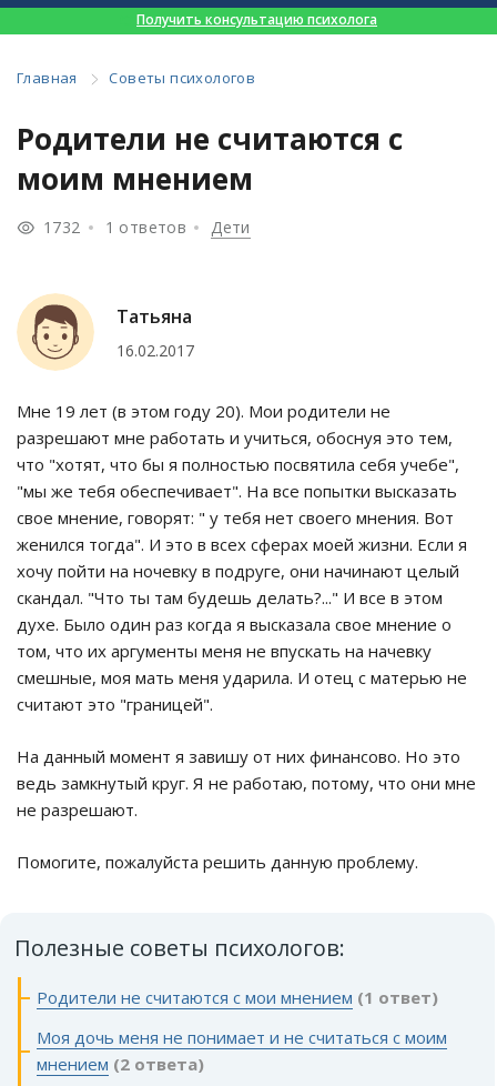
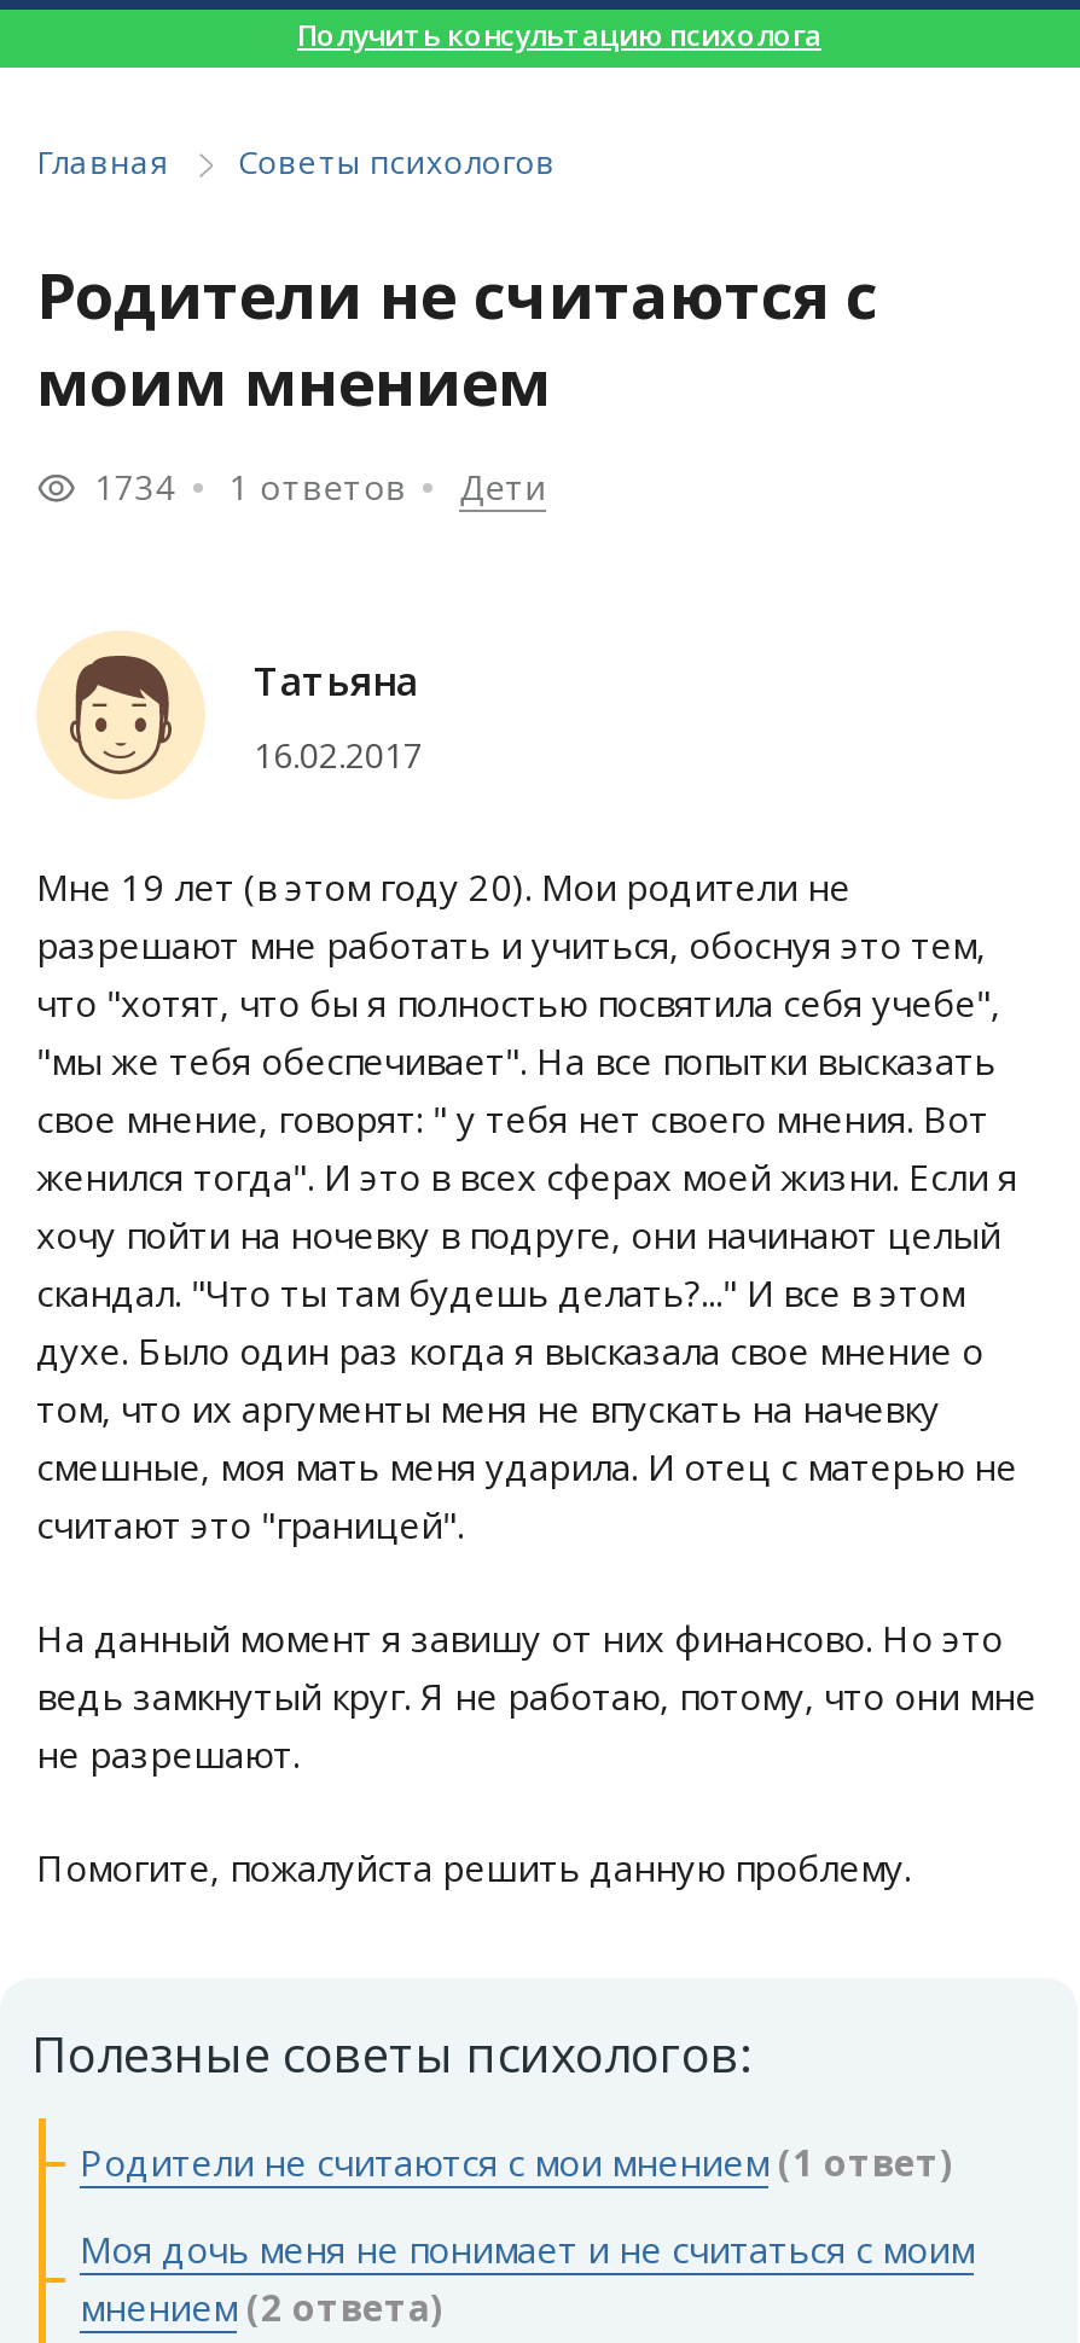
- 1732 1 ответов Дети
+ 1734 1 ответов Дети
